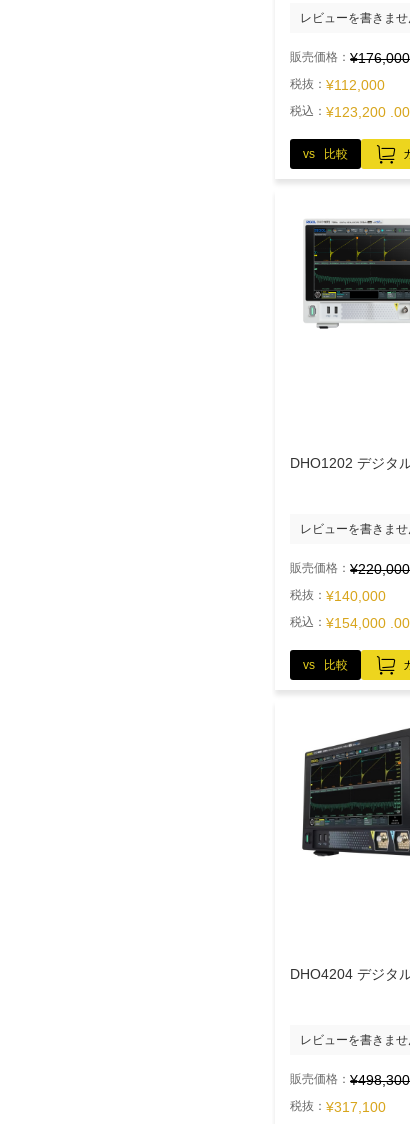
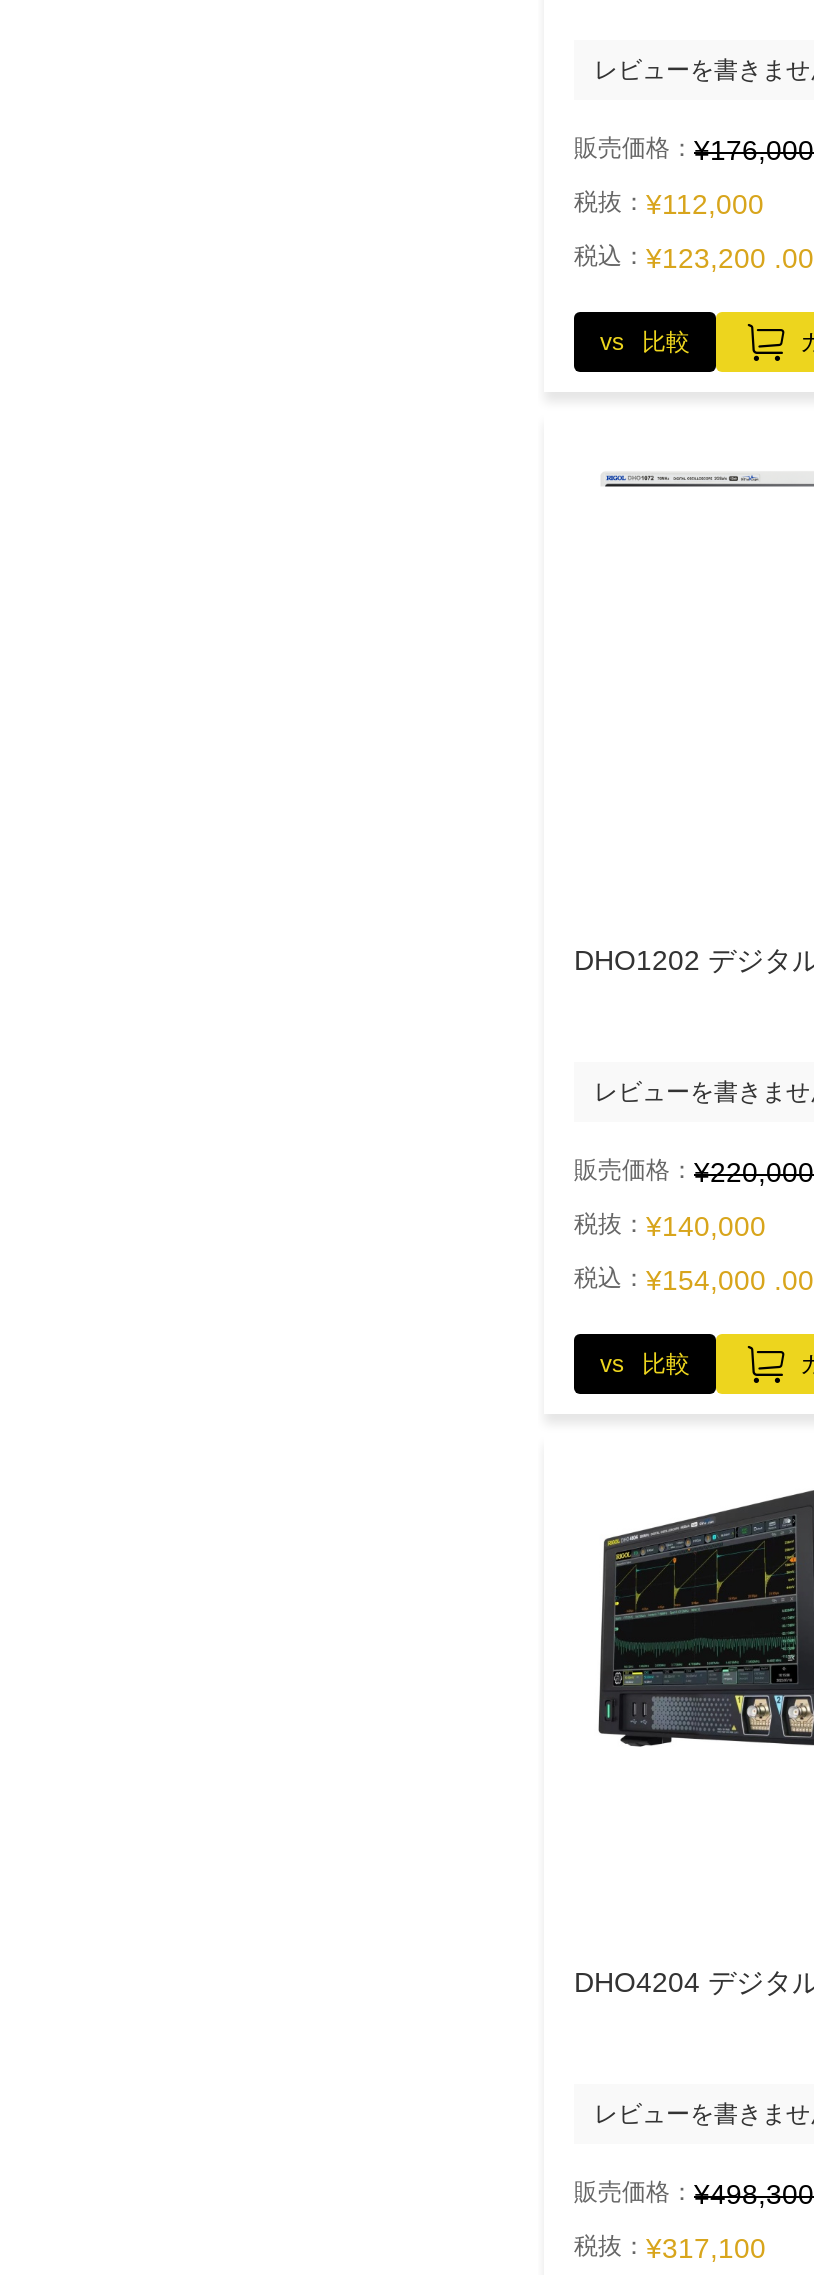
- [image]
